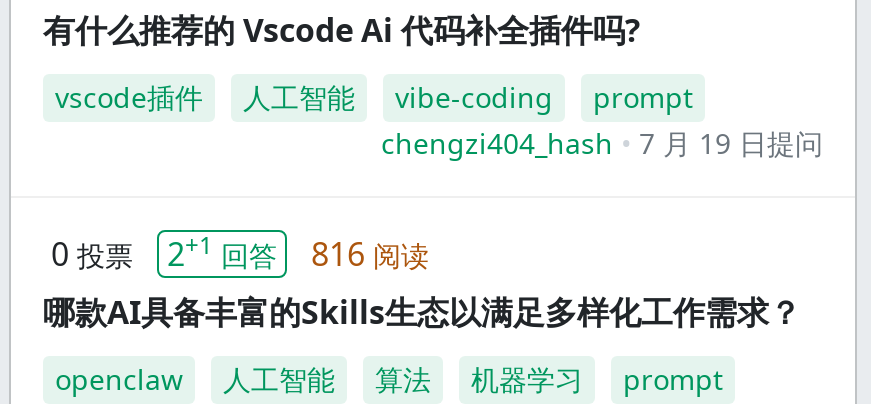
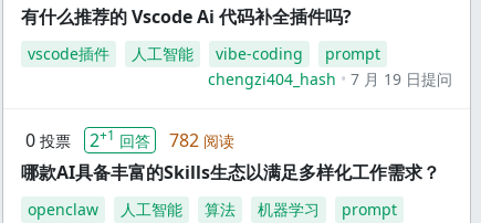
- 0 投票 2+1 回答 816 阅读
+ 0 投票 2+1 回答 782 阅读
